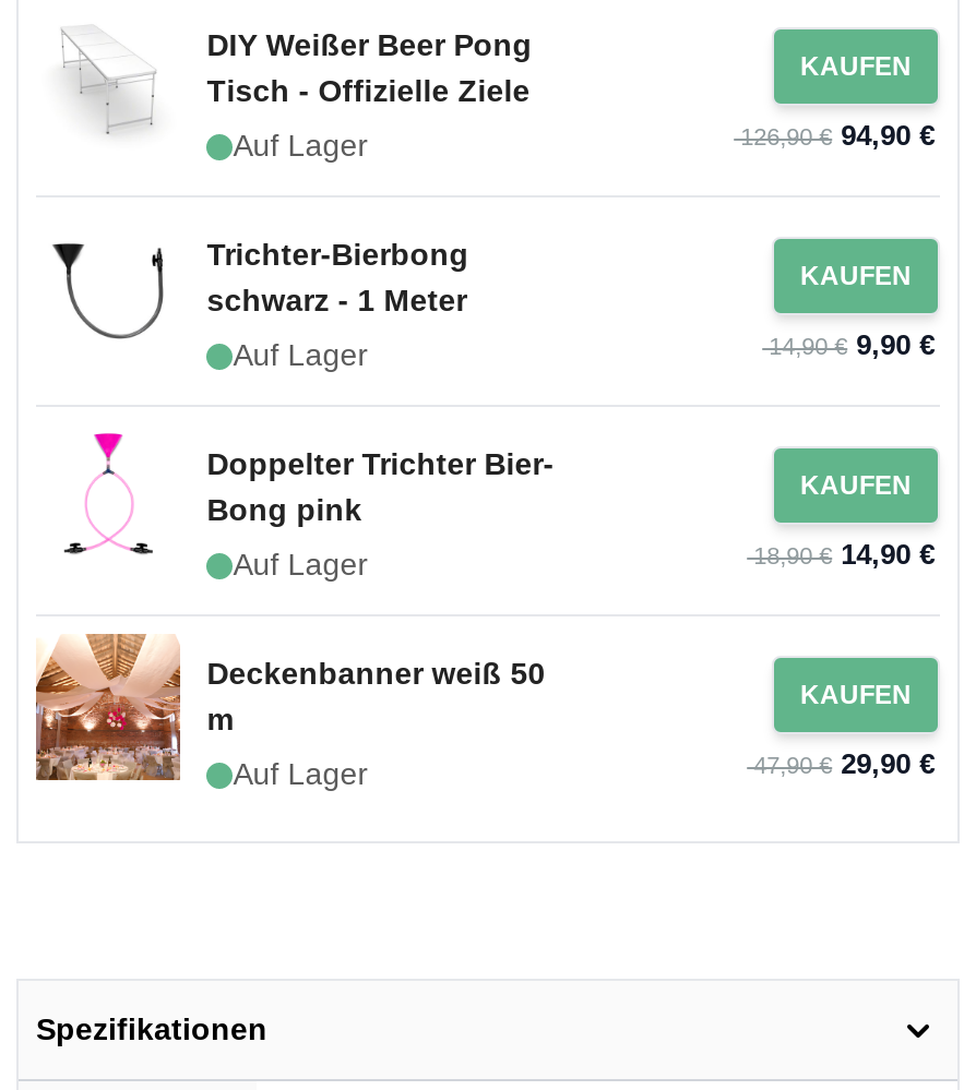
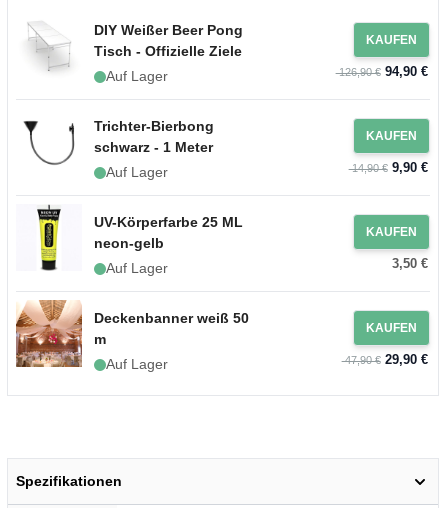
- [image]
- Doppelter Trichter Bier-
- Bong pink
+ [image]
+ UV-Körperfarbe 25 ML
+ neon-gelb

- 18,90 €14,90 €
+ 3,50 €
